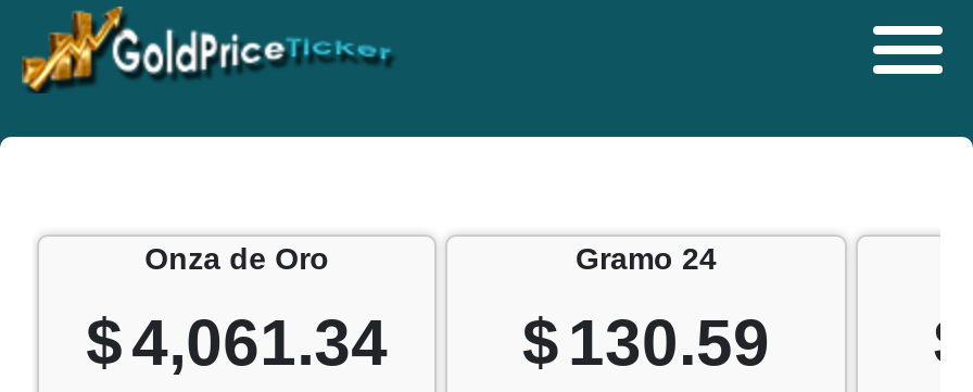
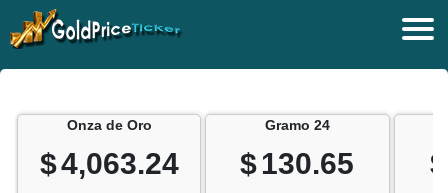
- $ 4,061.34
+ $ 4,063.24

- $ 130.59
+ $ 130.65
